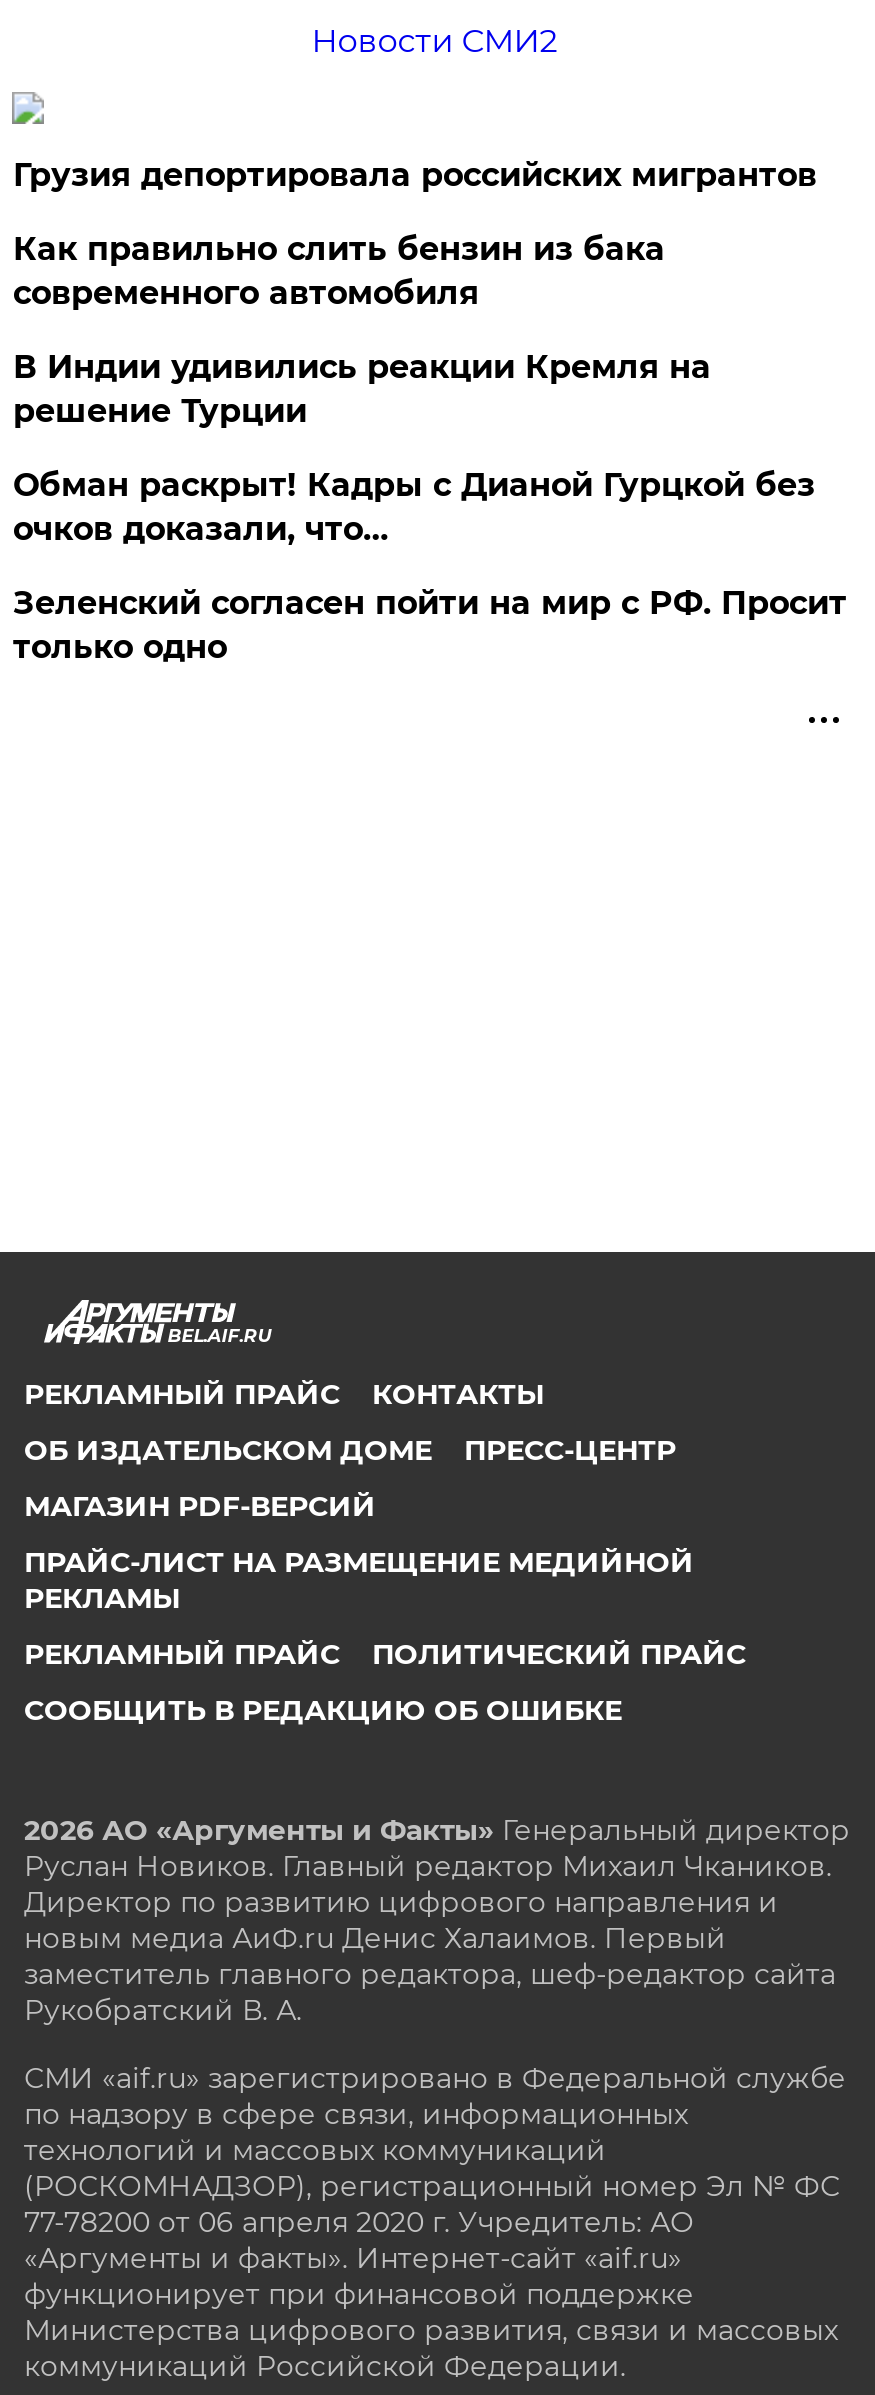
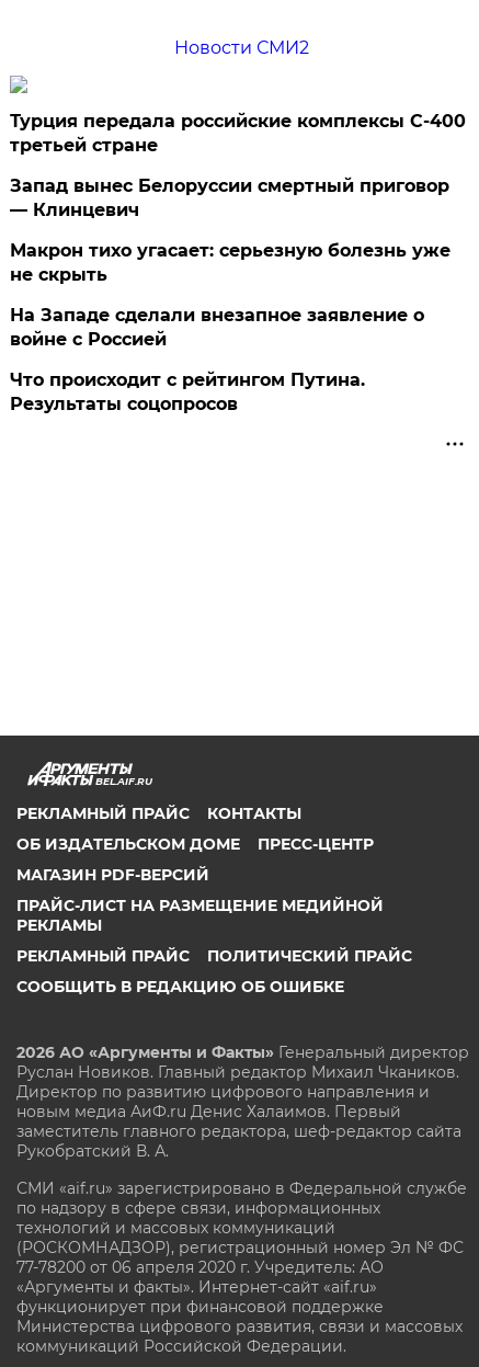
- Грузия депортировала российских мигрантов
+ Турция передала российские комплексы С-400
+ третьей стране

- Как правильно слить бензин из бака
- современного автомобиля
+ Запад вынес Белоруссии смертный приговор
+ — Клинцевич

- В Индии удивились реакции Кремля на
- решение Турции
+ Макрон тихо угасает: серьезную болезнь уже
+ не скрыть

- Обман раскрыт! Кадры с Дианой Гурцкой без
- очков доказали, что…
+ На Западе сделали внезапное заявление о
+ войне с Россией

- Зеленский согласен пойти на мир с РФ. Просит
- только одно
+ Что происходит с рейтингом Путина.
+ Результаты соцопросов
